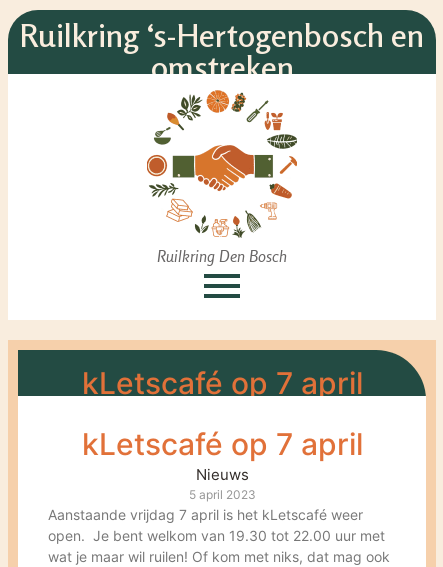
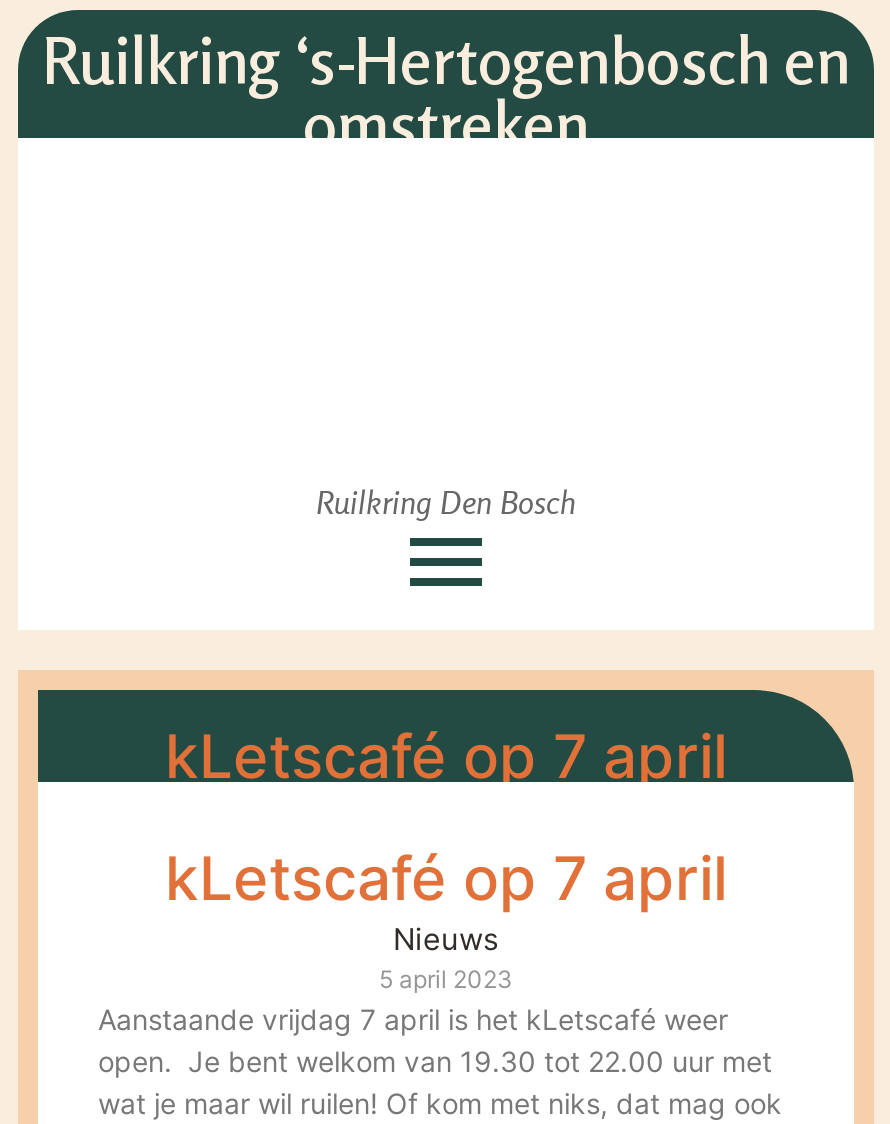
- [image]
